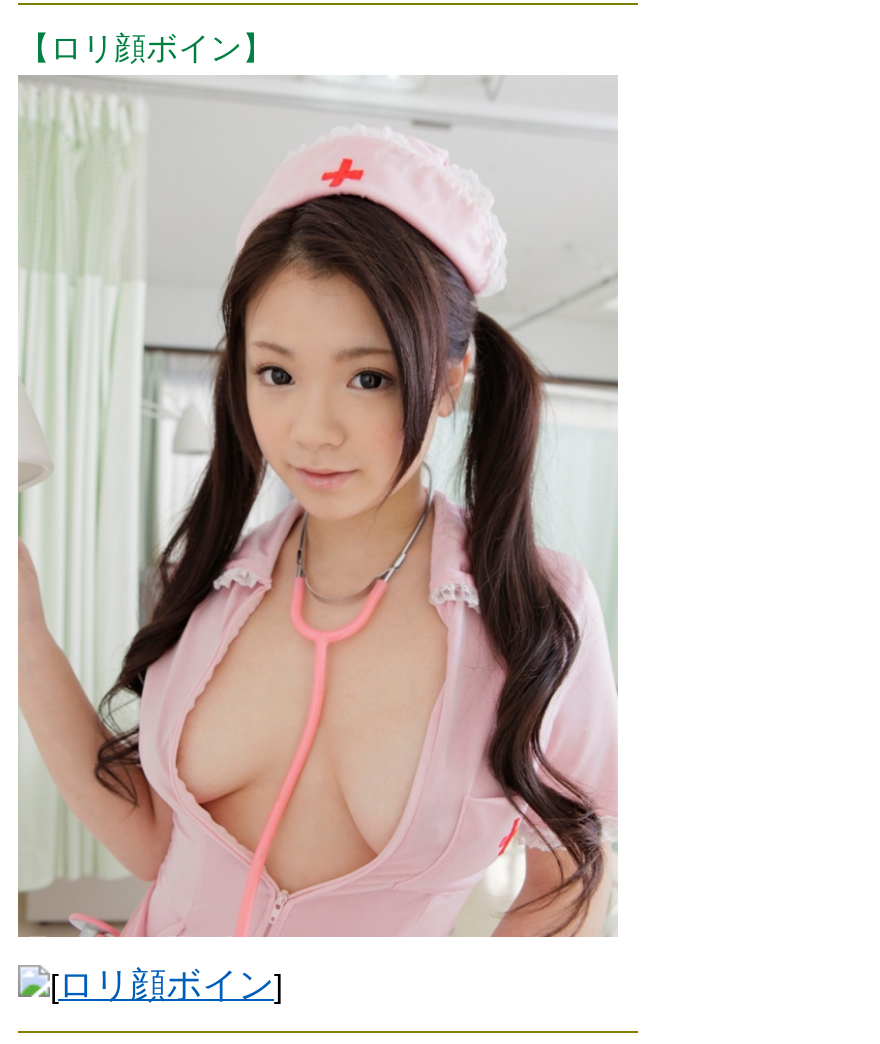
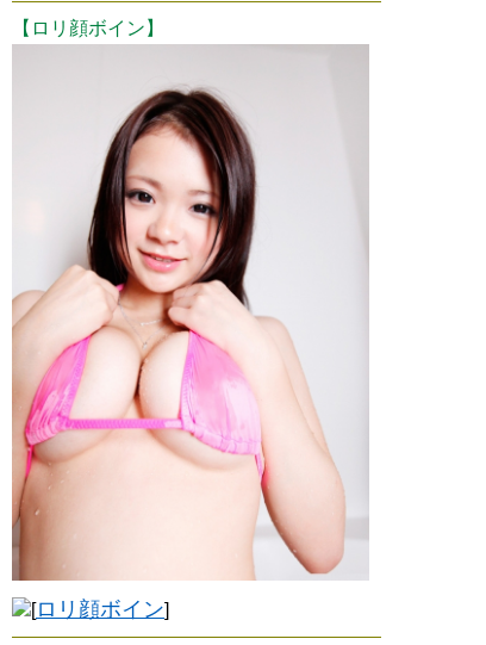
- [image]
+ [image]
